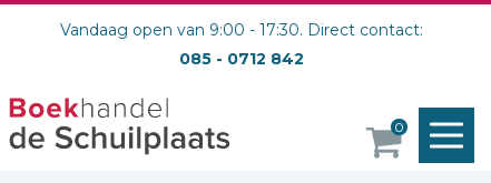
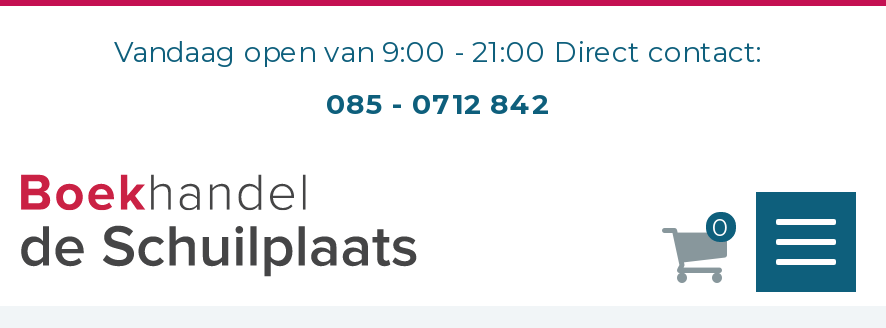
- Vandaag open van 9:00 - 17:30. Direct contact:
+ Vandaag open van 9:00 - 21:00 Direct contact:
